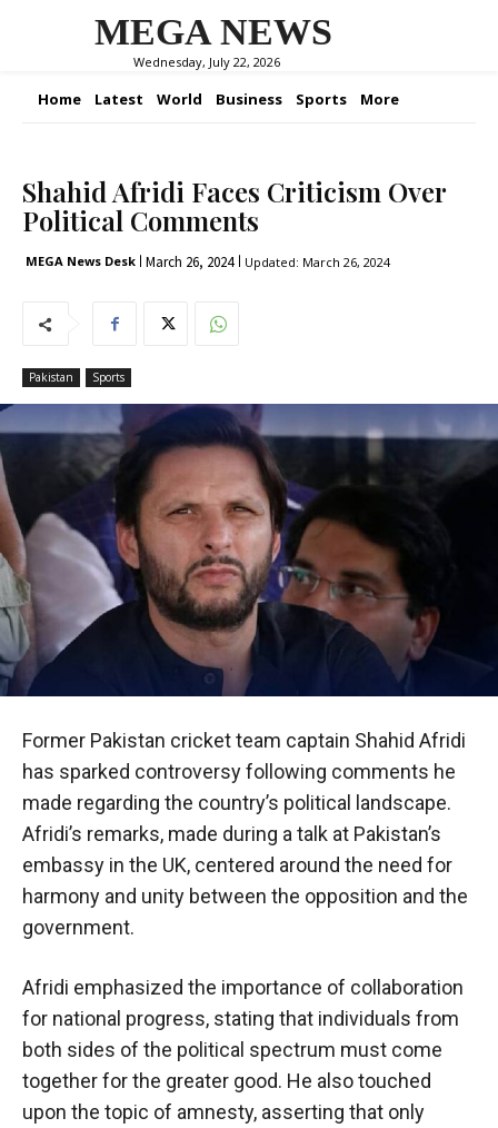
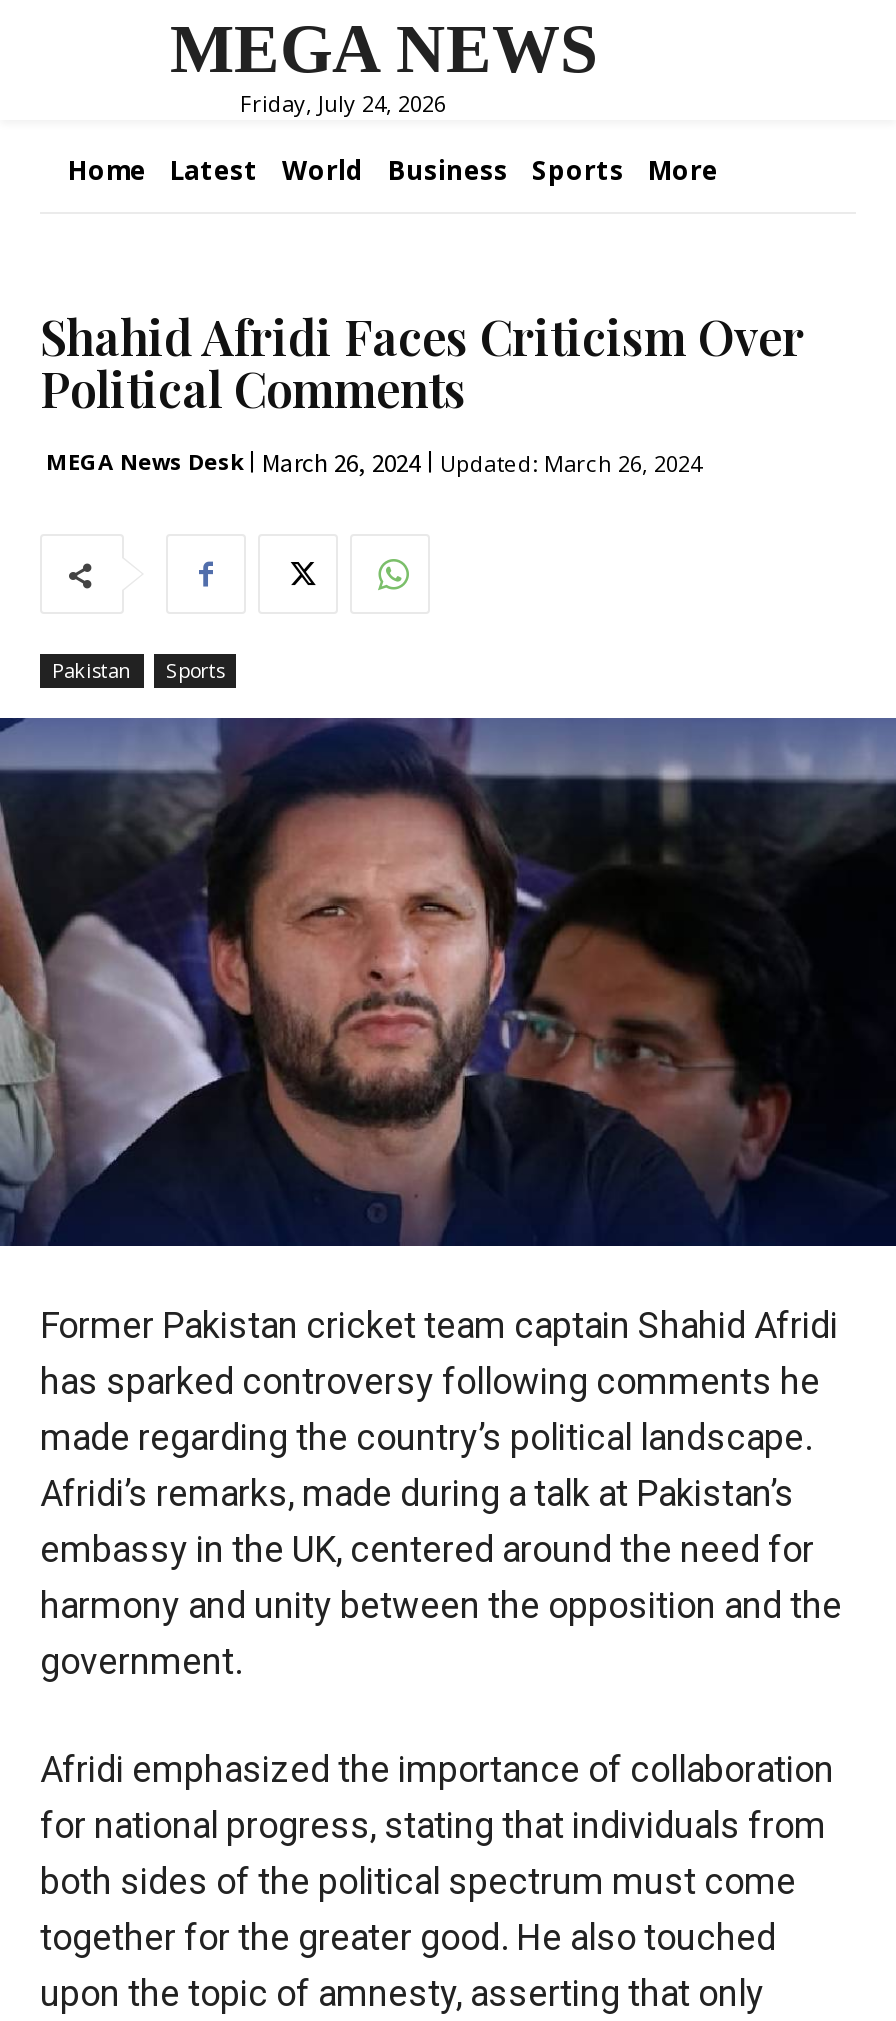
- Wednesday, July 22, 2026
+ Friday, July 24, 2026
